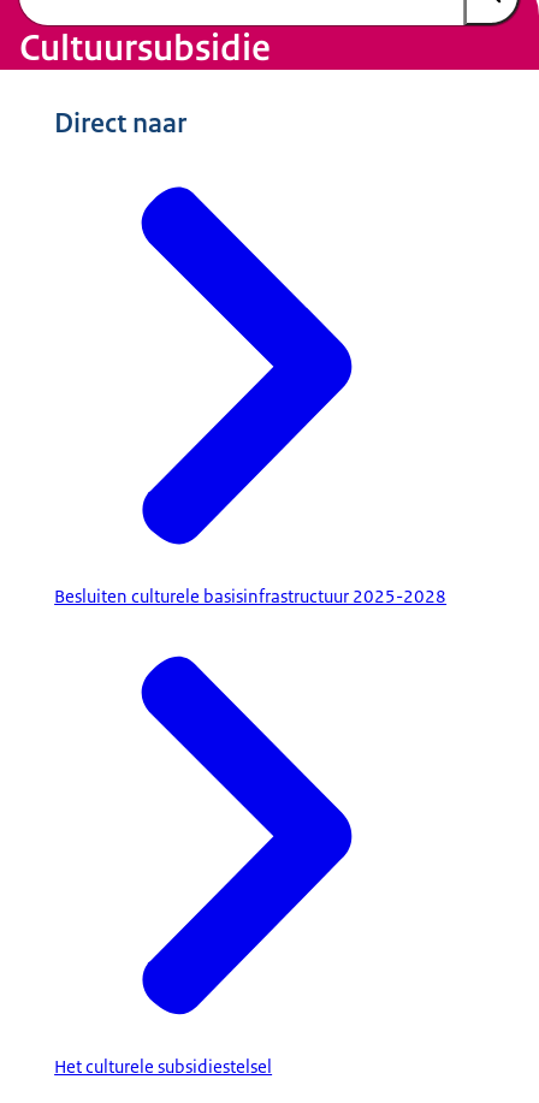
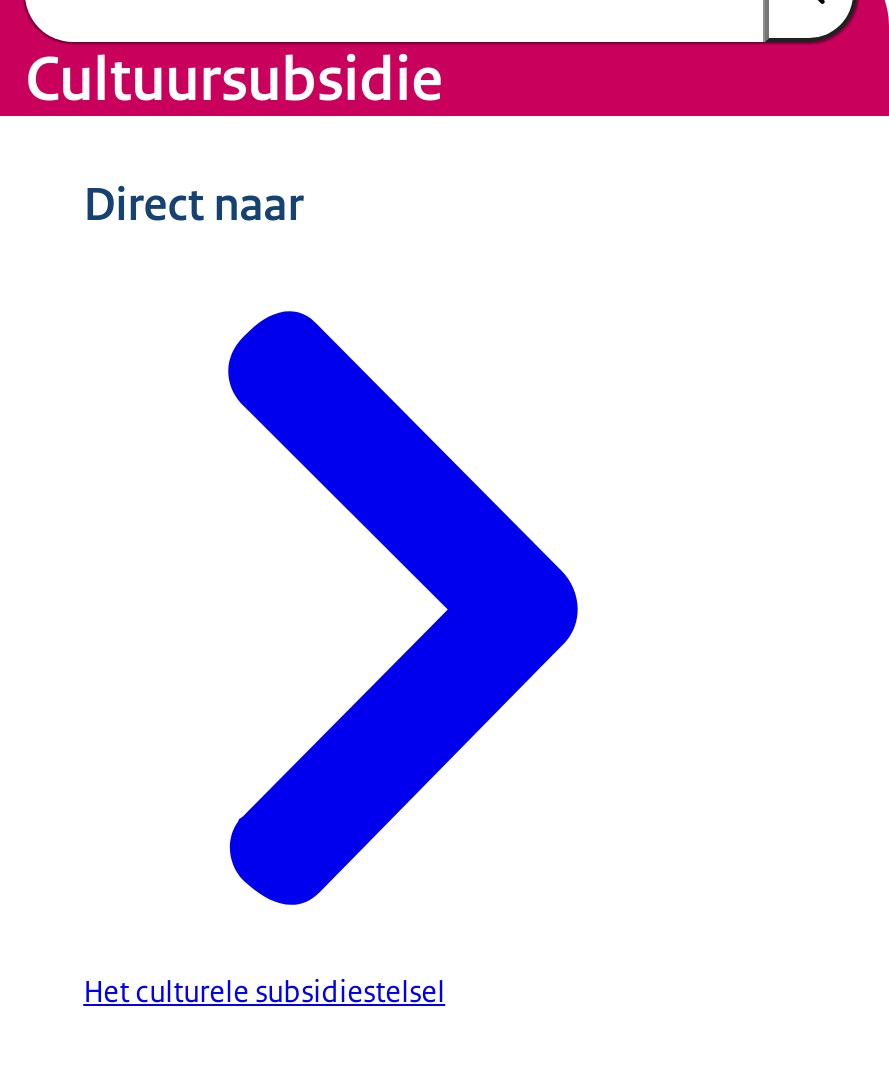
- Besluiten culturele basisinfrastructuur 2025-2028
